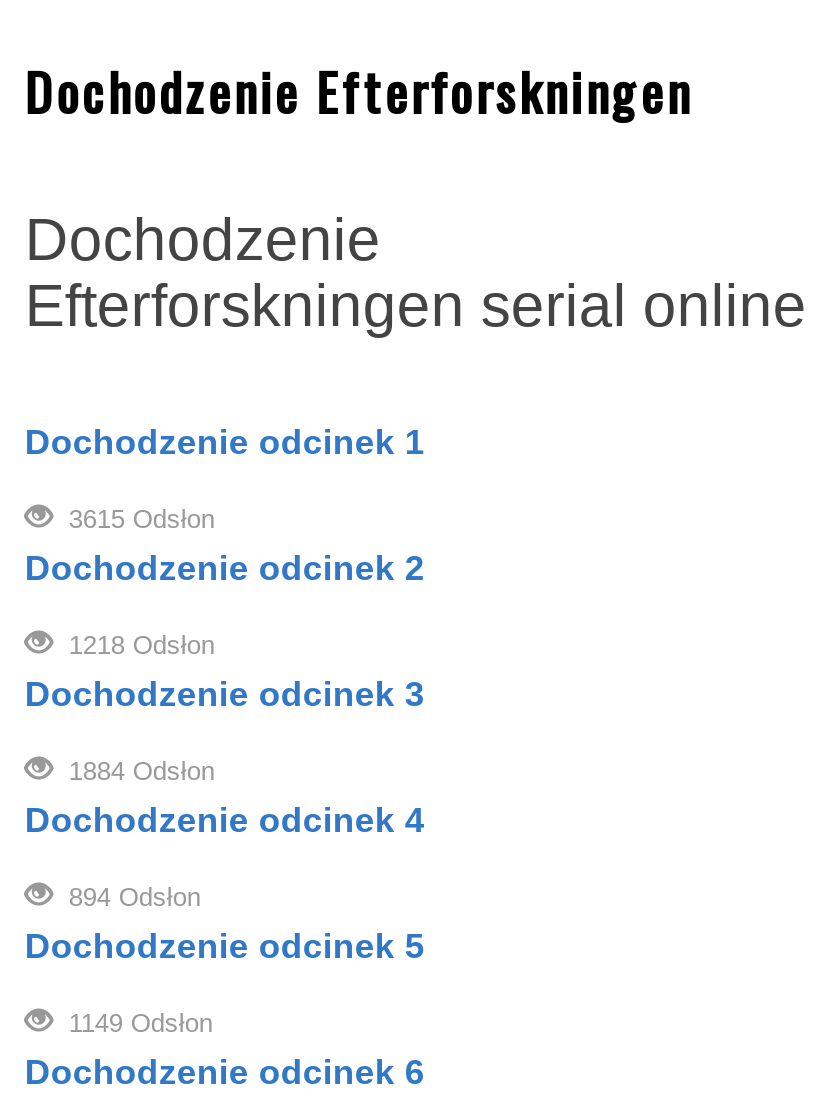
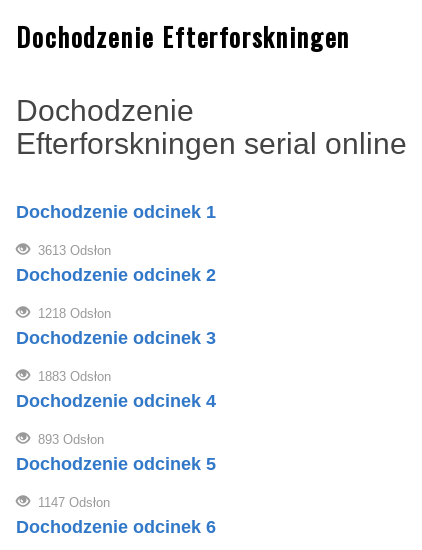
- 3615 Odsłon
+ 3613 Odsłon

- 1884 Odsłon
+ 1883 Odsłon

- 894 Odsłon
+ 893 Odsłon

- 1149 Odsłon
+ 1147 Odsłon
